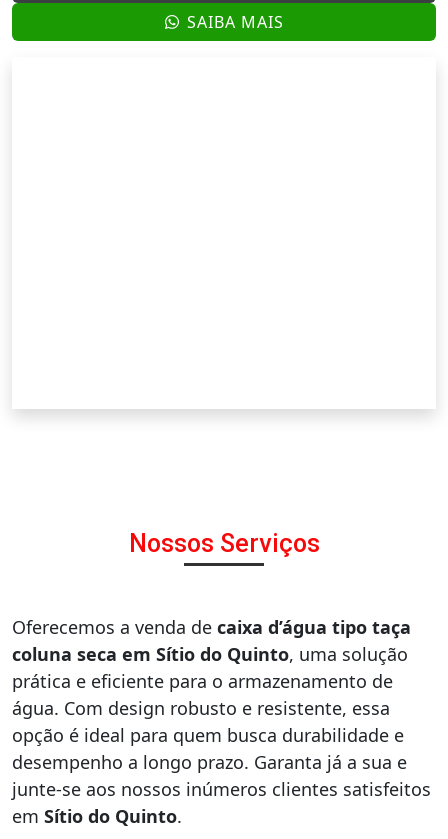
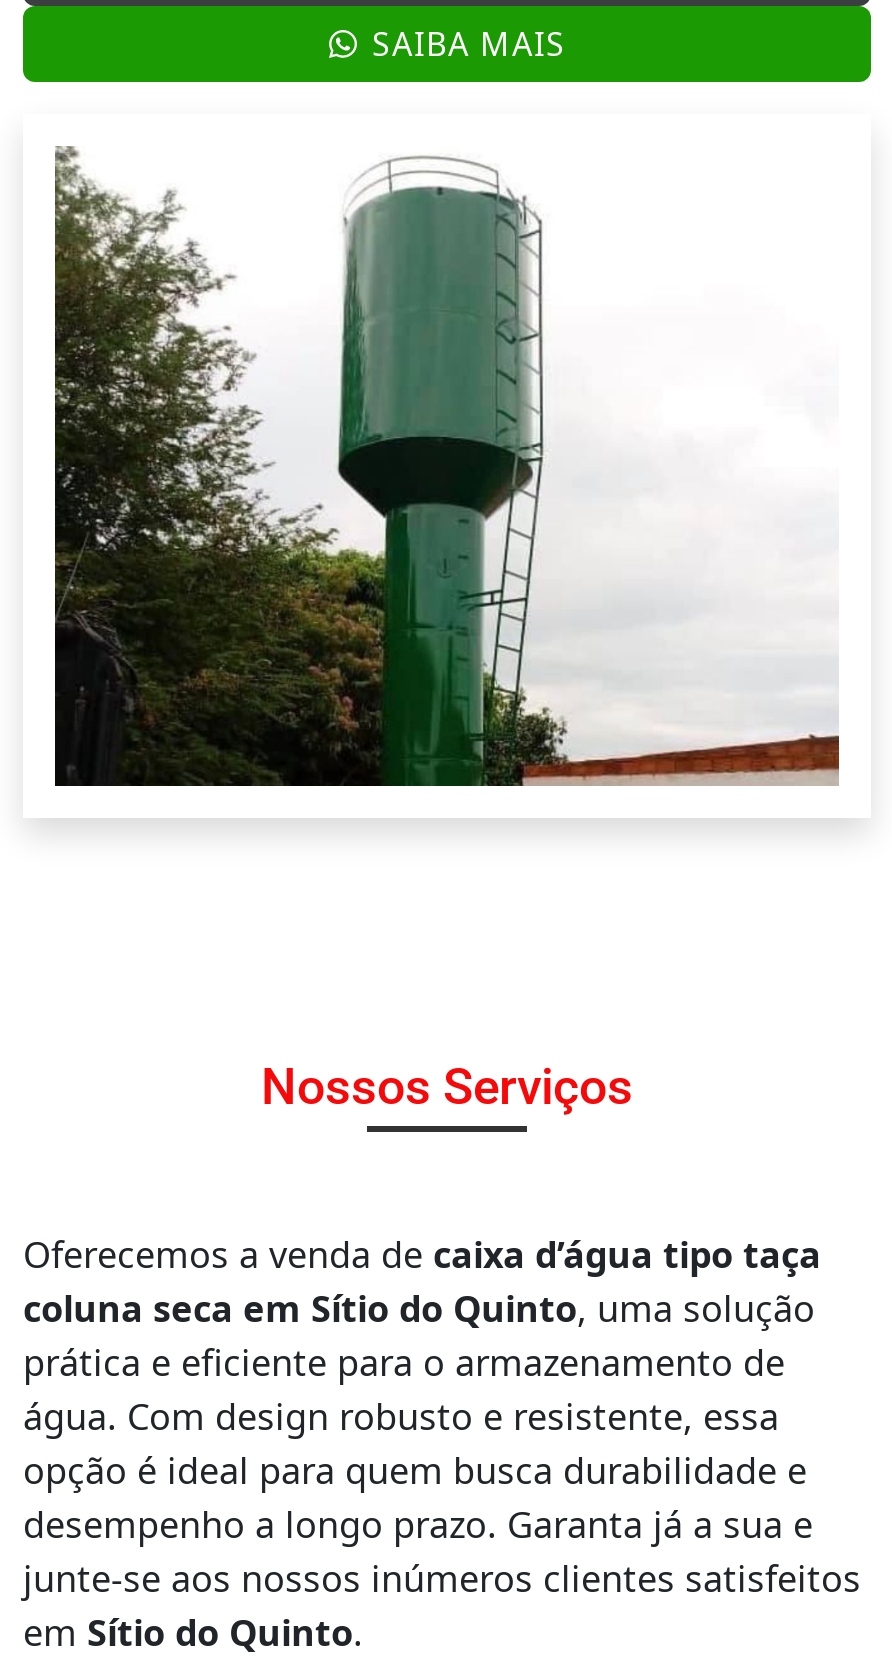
+ [image]
